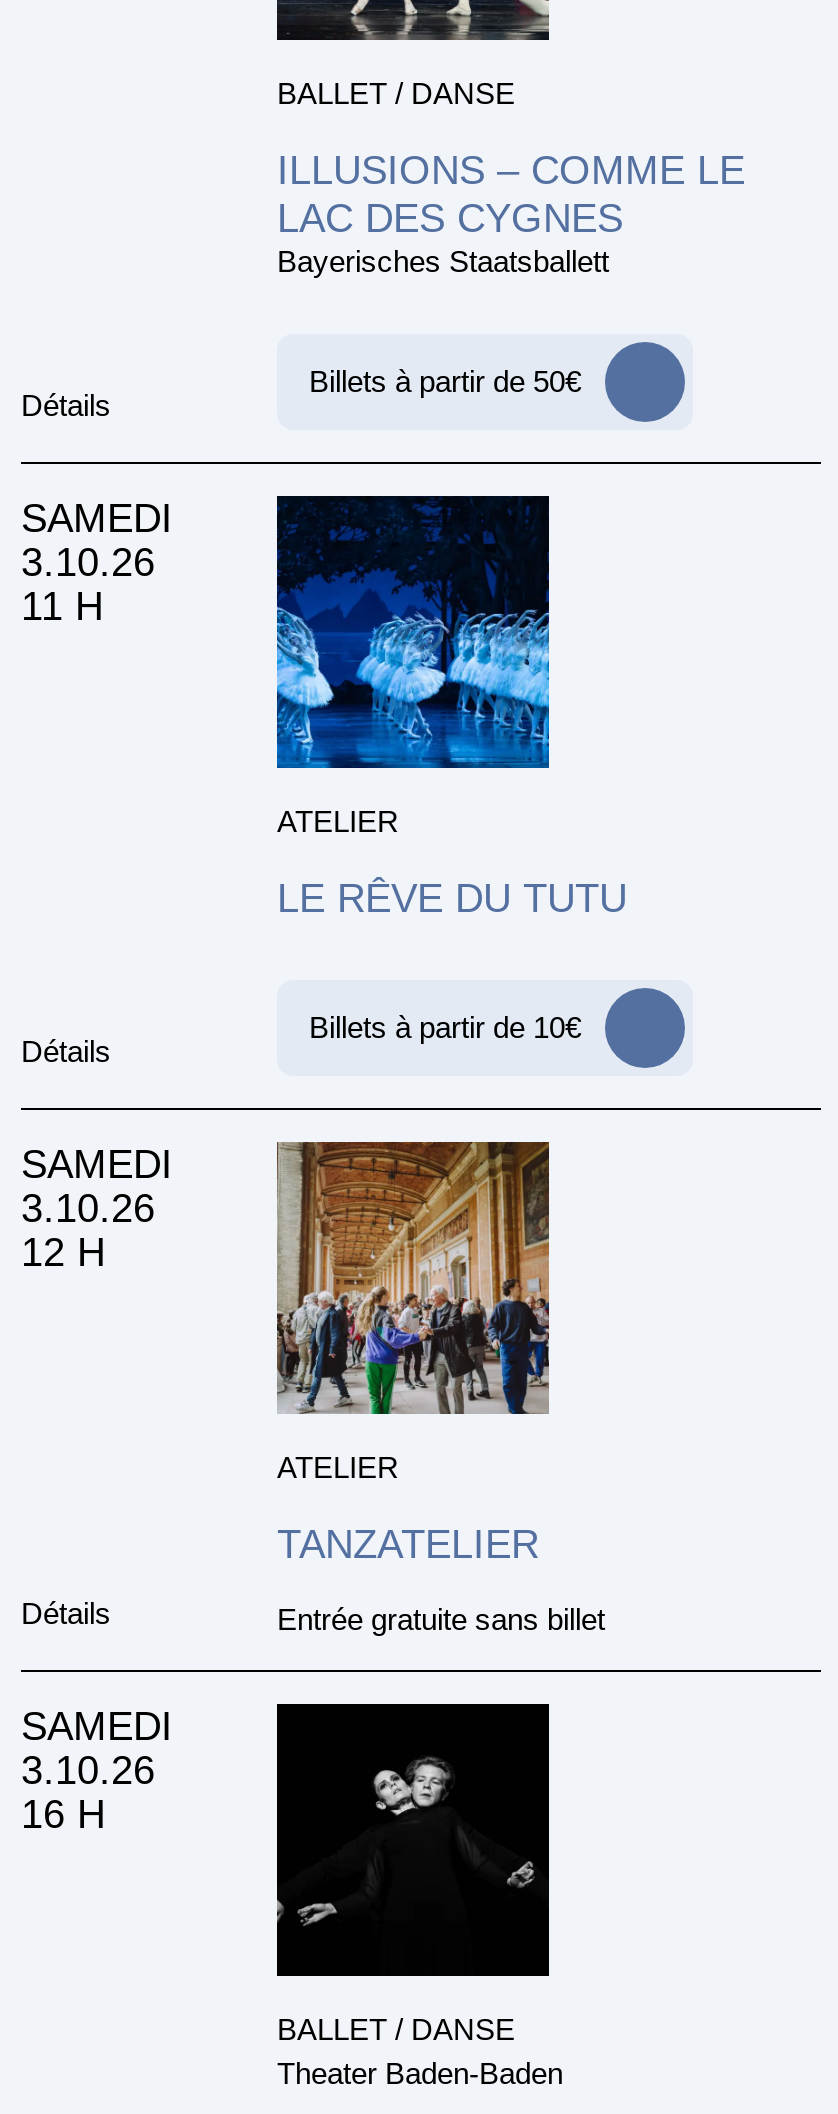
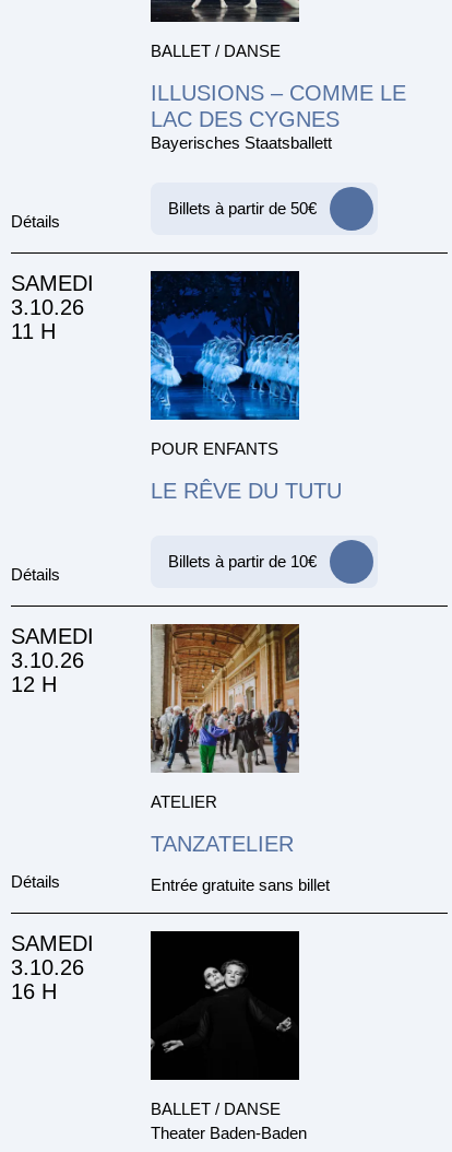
- ATELIER
+ POUR ENFANTS
